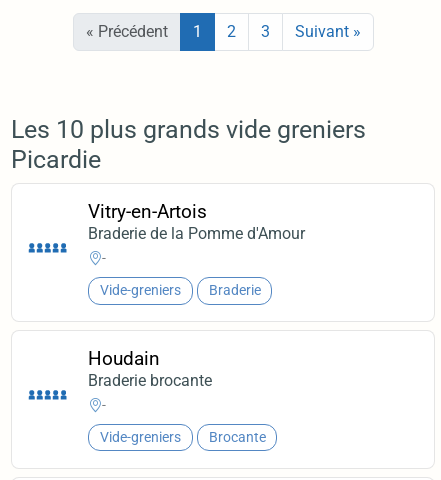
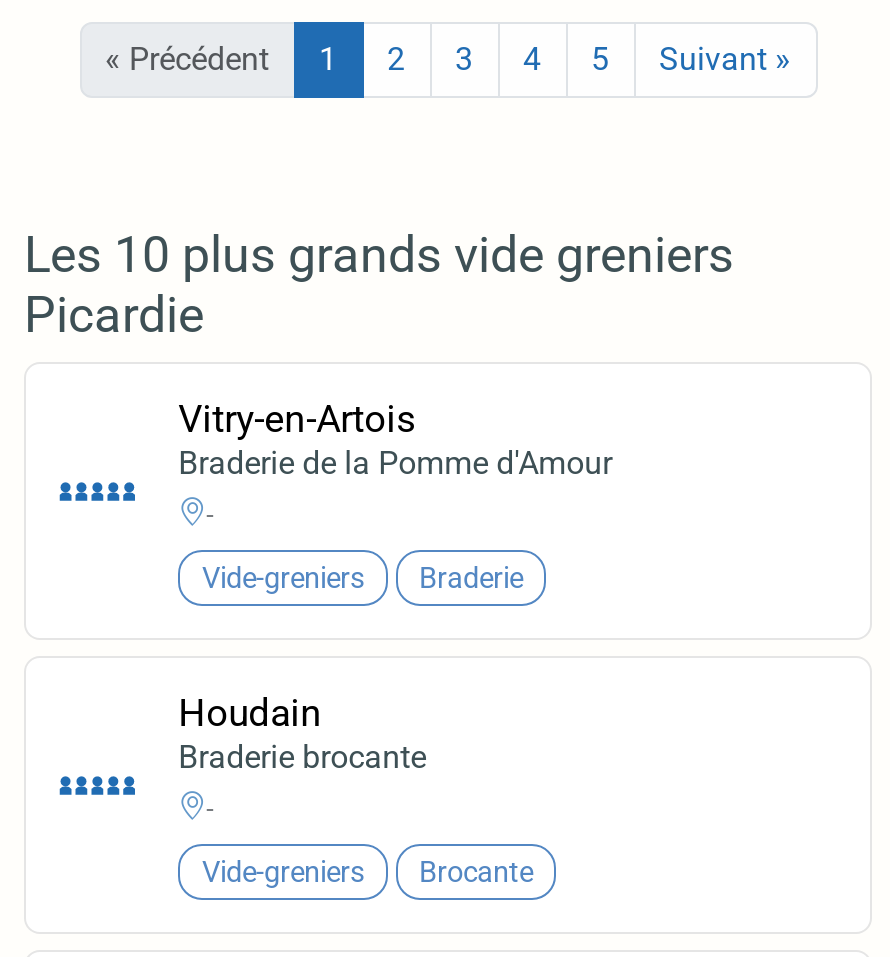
+ 4
+ 5
